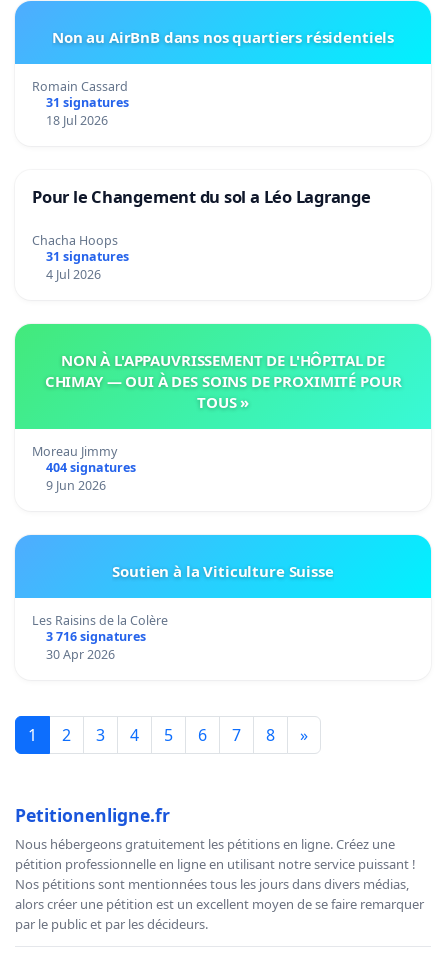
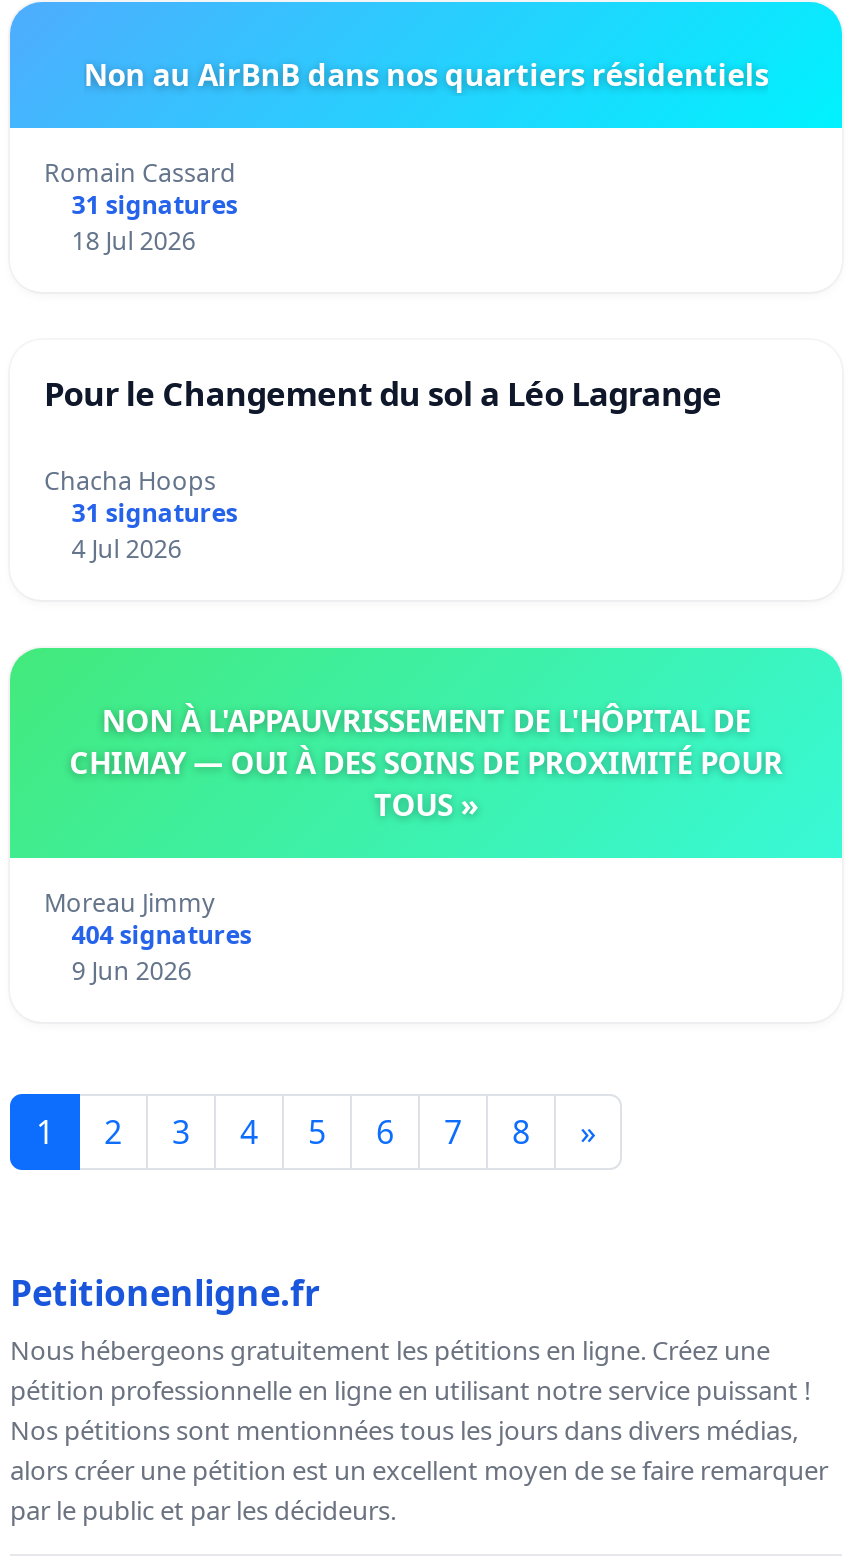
- Soutien à la Viticulture Suisse
- Les Raisins de la Colère
- 3 716 signatures
- 30 Apr 2026
